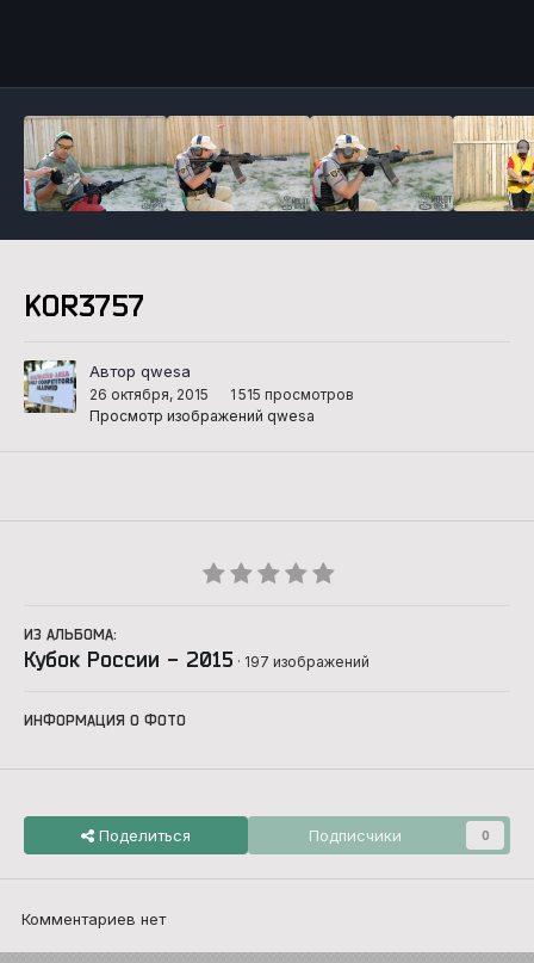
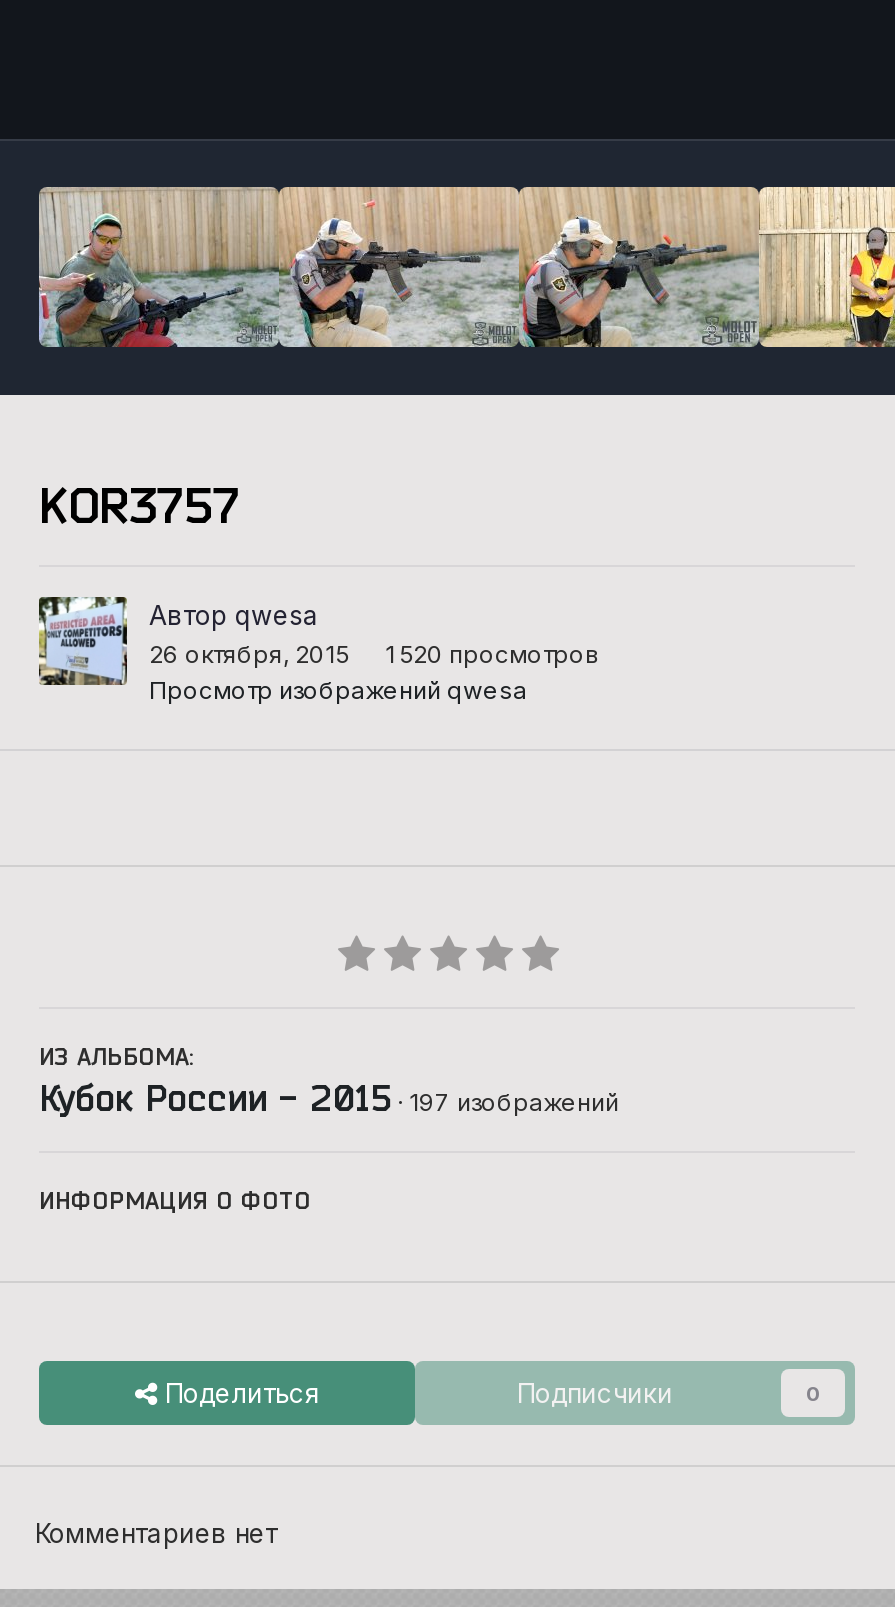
- 26 октября, 2015 1 515 просмотров
+ 26 октября, 2015 1 520 просмотров
